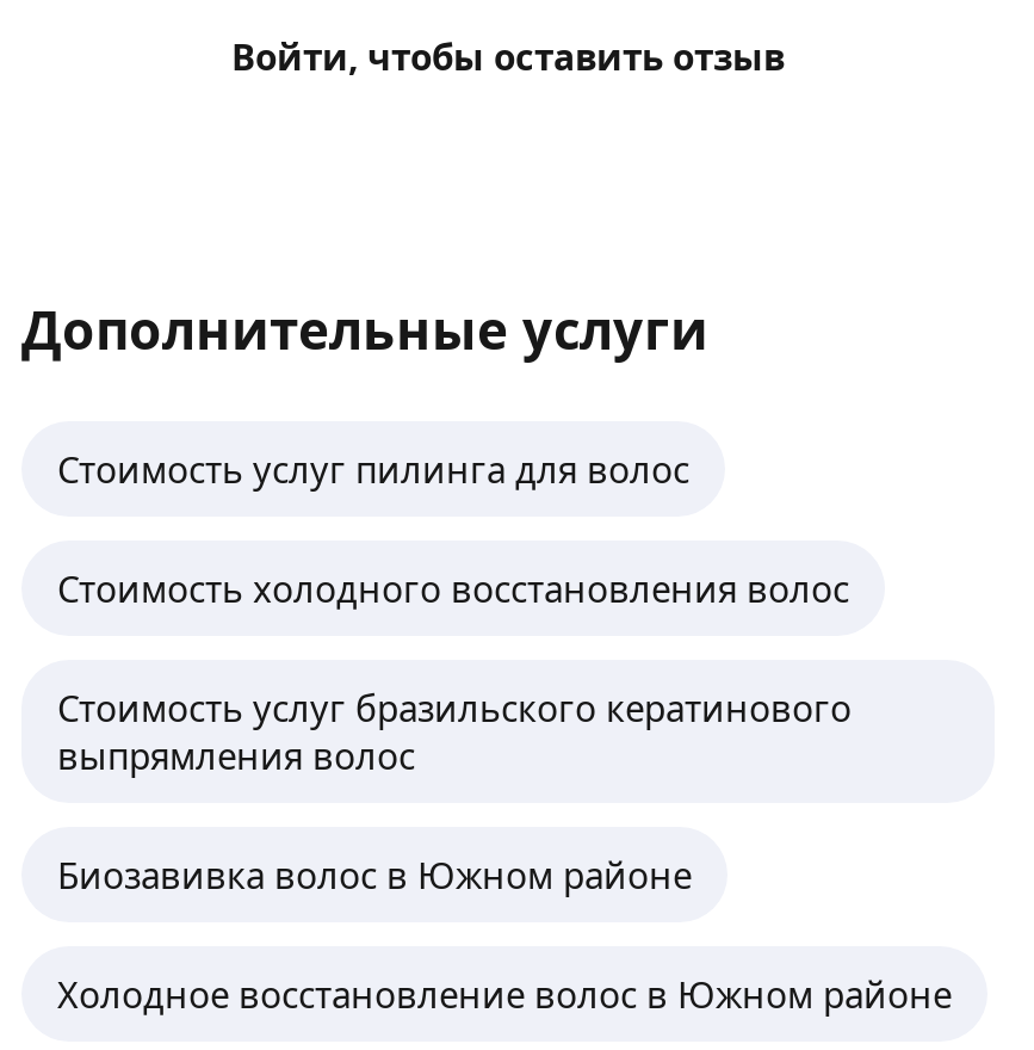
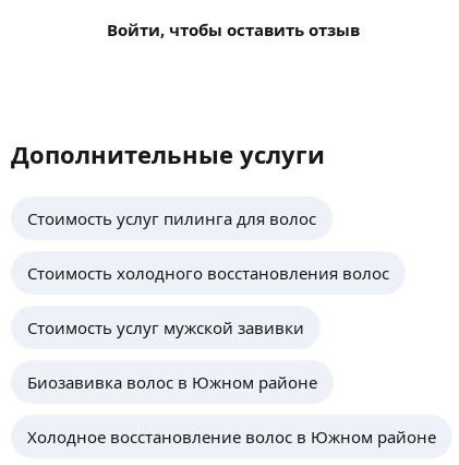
- Стоимость услуг бразильского кератинового
- выпрямления волос
+ Стоимость услуг мужской завивки
